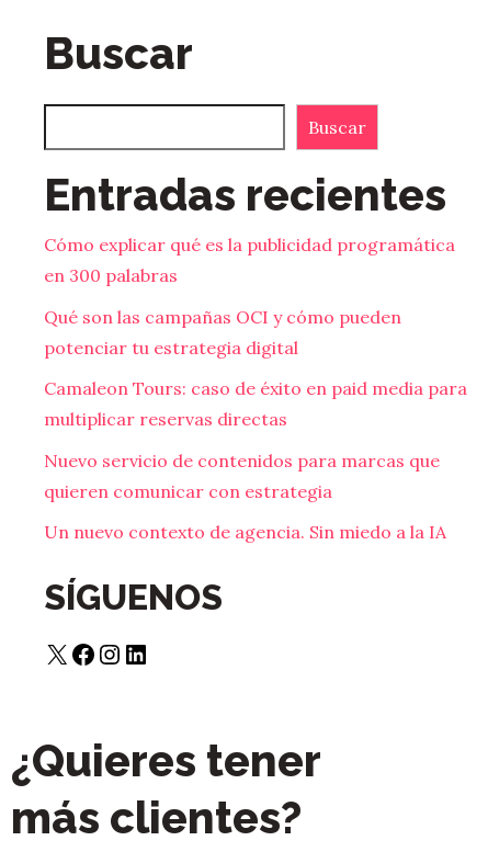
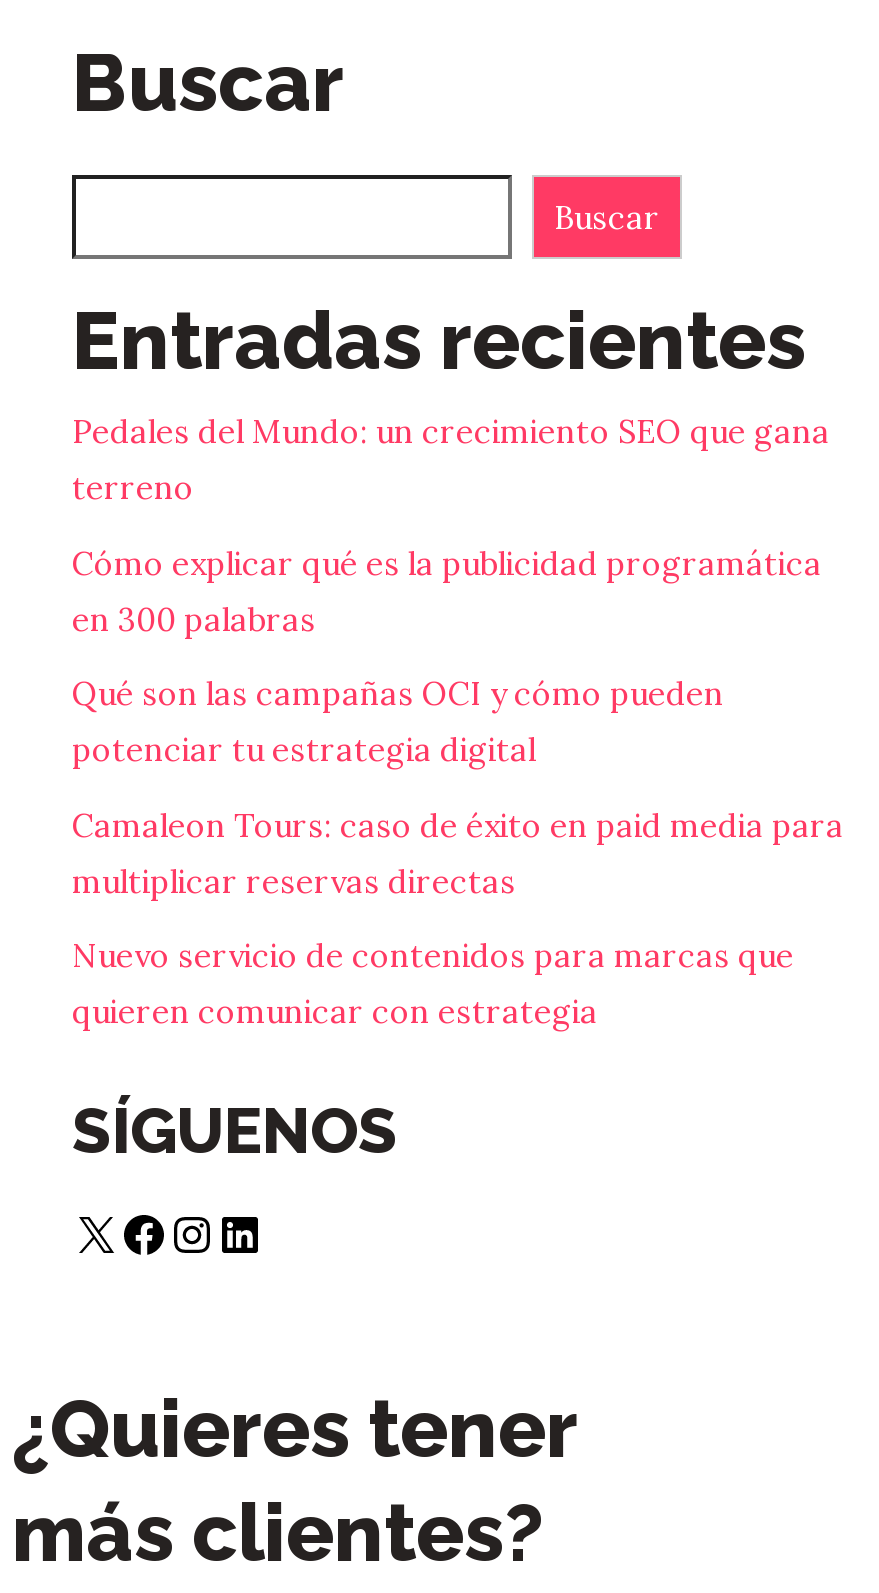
+ Pedales del Mundo: un crecimiento SEO que gana
+ terreno

moved down: Cómo explicar qué es la publicidad programática | en 300 palabras | Qué son las campañas OCI y cómo pueden | potenciar tu estrategia digital | Camaleon Tours: caso de éxito en paid media para | multiplicar reservas directas | Nuevo servicio de contenidos para marcas que | quieren comunicar con estrategia

- Un nuevo contexto de agencia. Sin miedo a la IA
